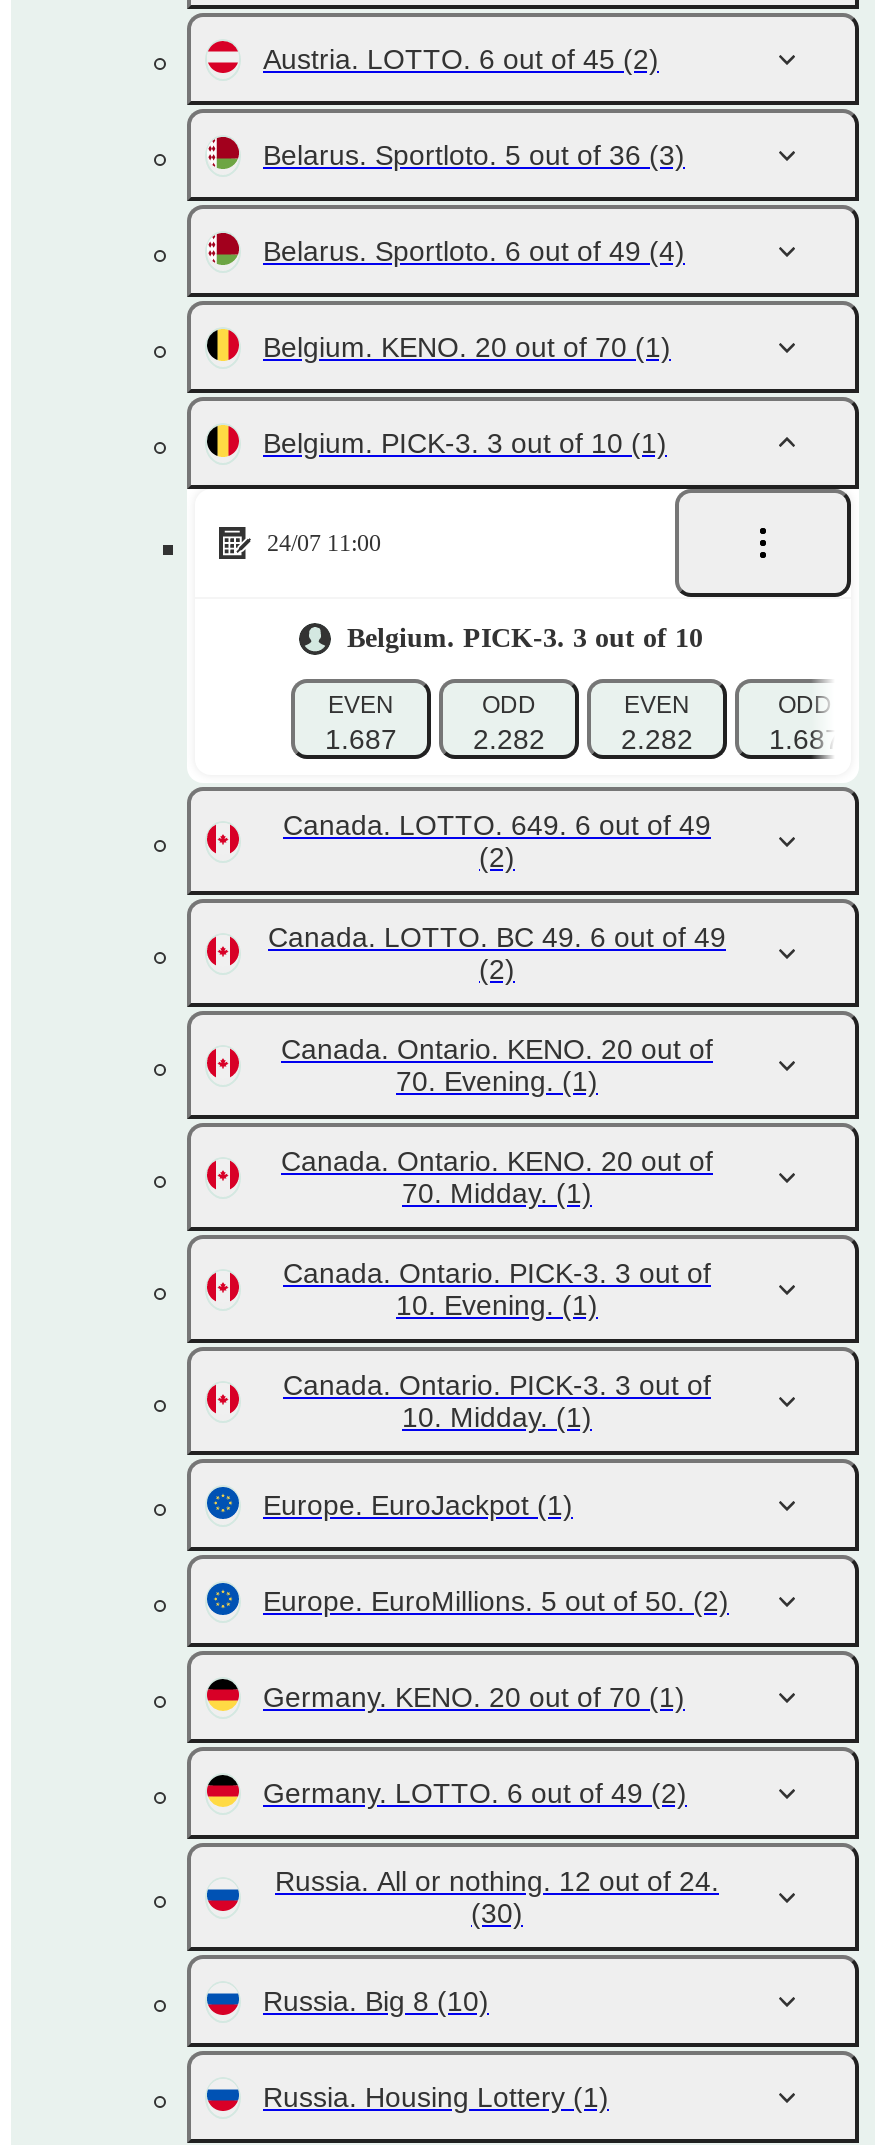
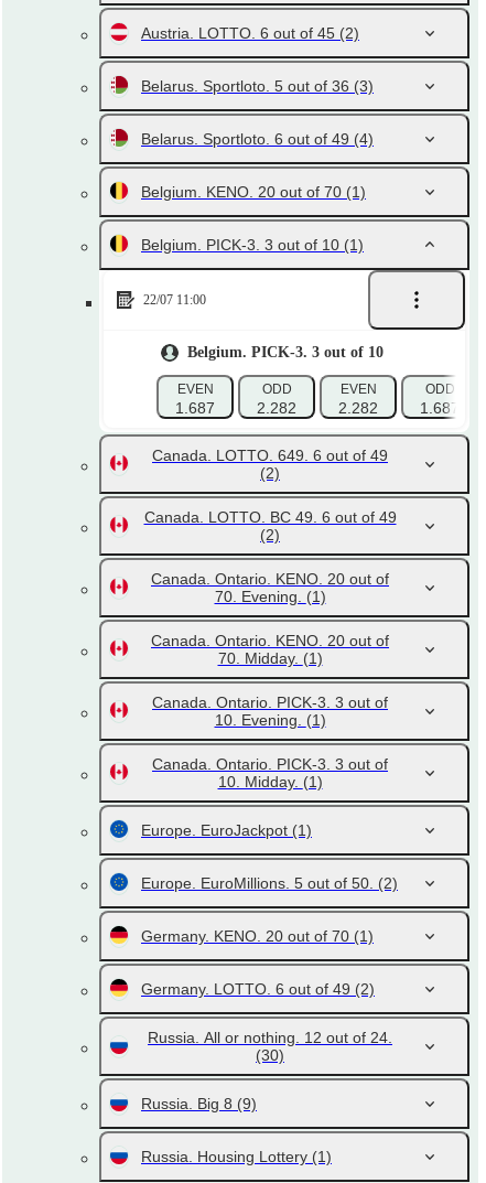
- 24/07 11:00
+ 22/07 11:00

- Russia. Big 8 (10)
+ Russia. Big 8 (9)
